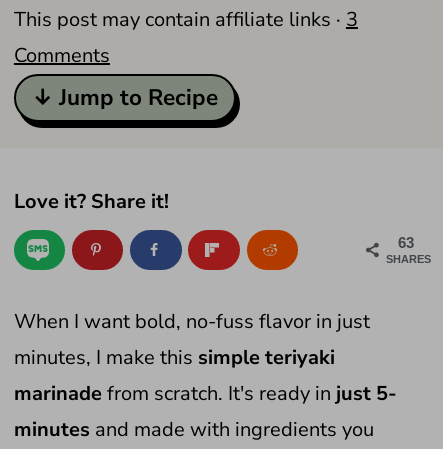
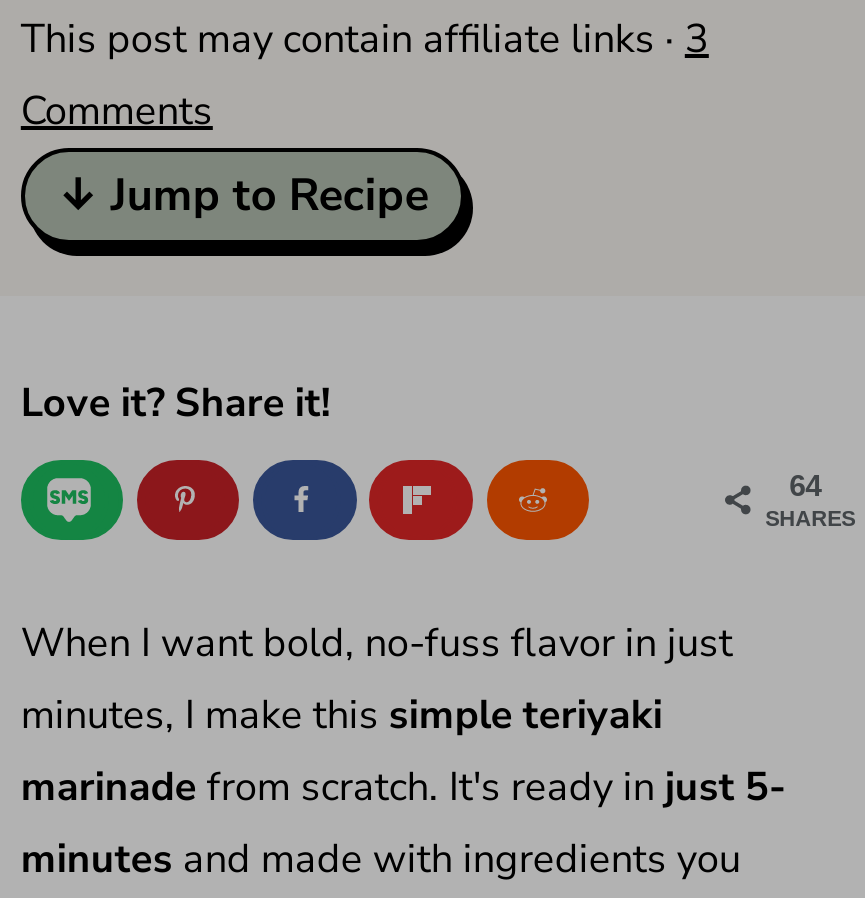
- 63
+ 64
